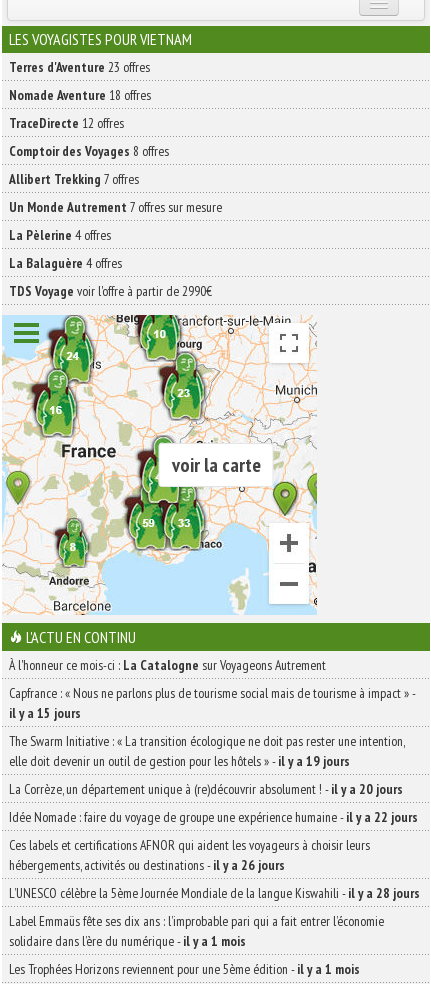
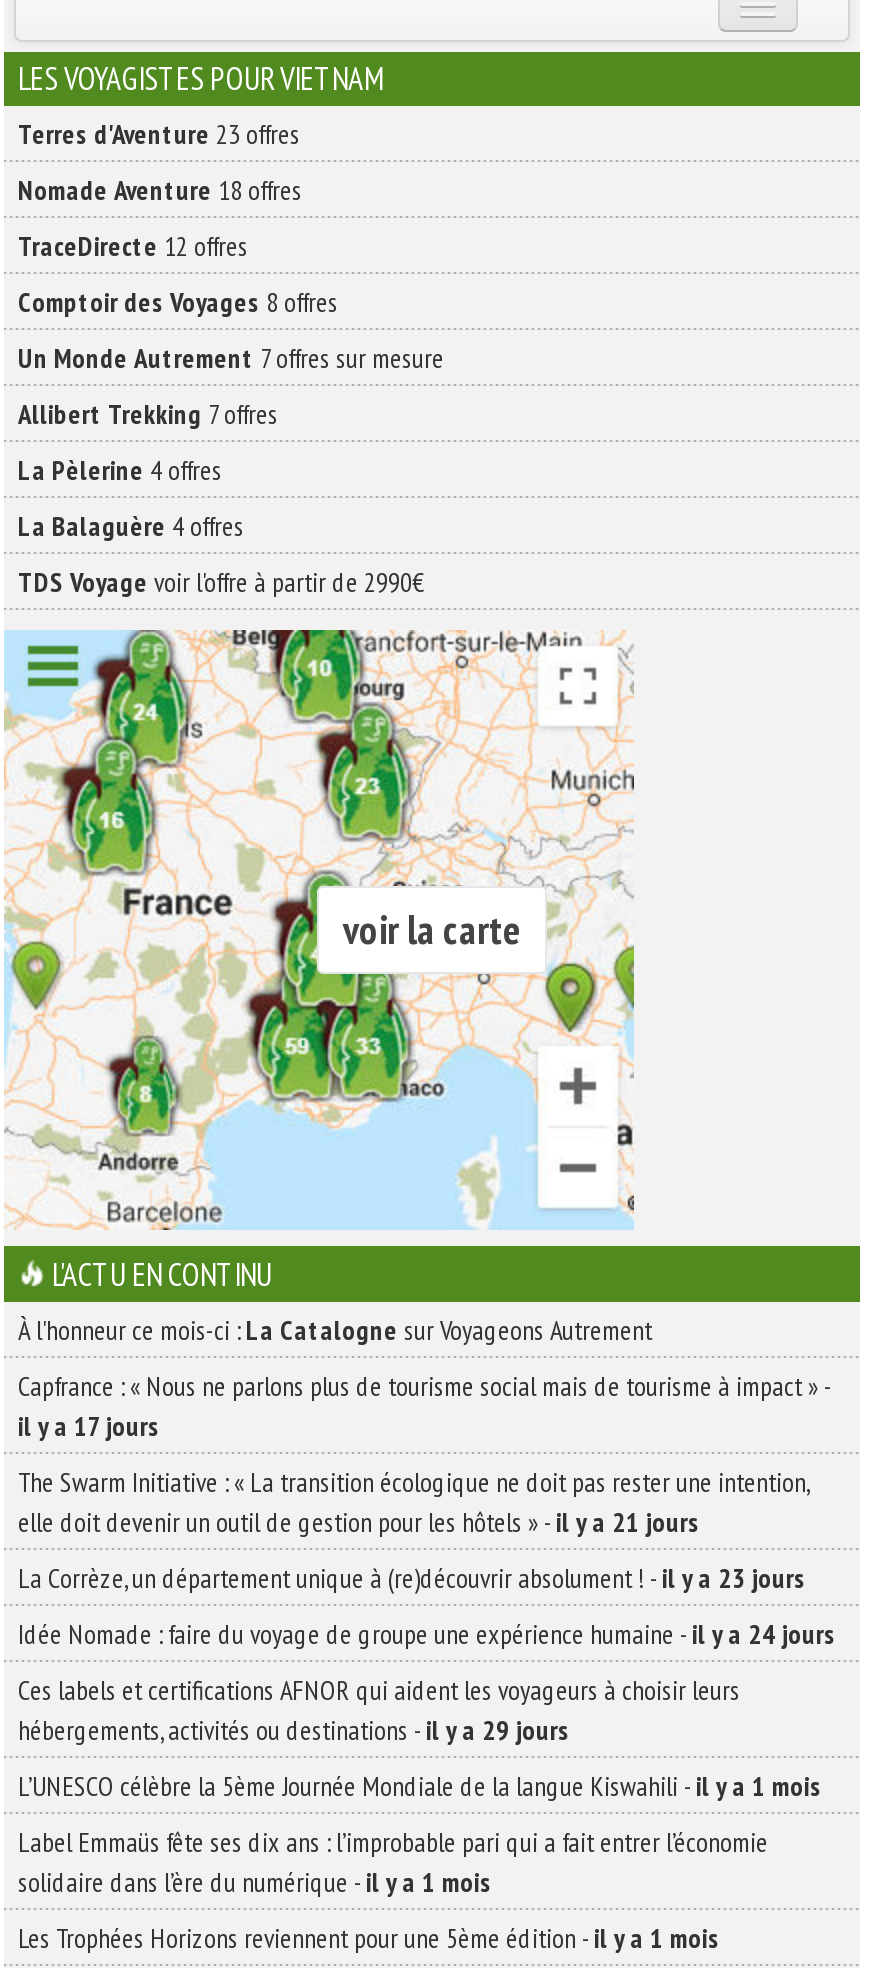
moved down: Allibert Trekking 7 offres

moved up: Un Monde Autrement 7 offres sur mesure

- il y a 15 jours
+ il y a 17 jours

- elle doit devenir un outil de gestion pour les hôtels » - il y a 19 jours
+ elle doit devenir un outil de gestion pour les hôtels » - il y a 21 jours

- La Corrèze, un département unique à (re)découvrir absolument ! - il y a 20 jours
+ La Corrèze, un département unique à (re)découvrir absolument ! - il y a 23 jours

- Idée Nomade : faire du voyage de groupe une expérience humaine - il y a 22 jours
+ Idée Nomade : faire du voyage de groupe une expérience humaine - il y a 24 jours

- hébergements, activités ou destinations - il y a 26 jours
+ hébergements, activités ou destinations - il y a 29 jours

- L’UNESCO célèbre la 5ème Journée Mondiale de la langue Kiswahili - il y a 28 jours
+ L’UNESCO célèbre la 5ème Journée Mondiale de la langue Kiswahili - il y a 1 mois
